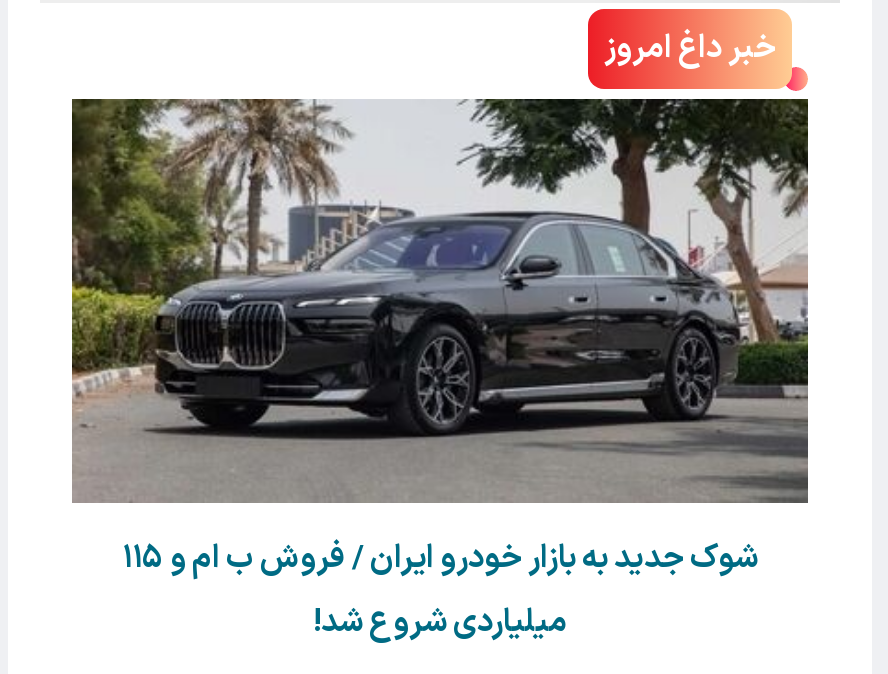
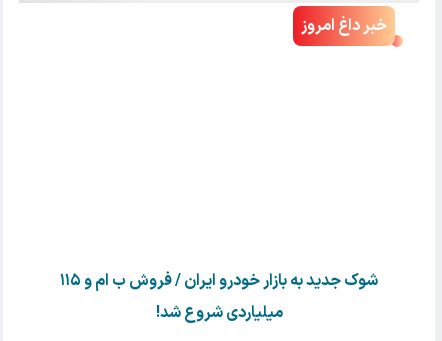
- [image]
